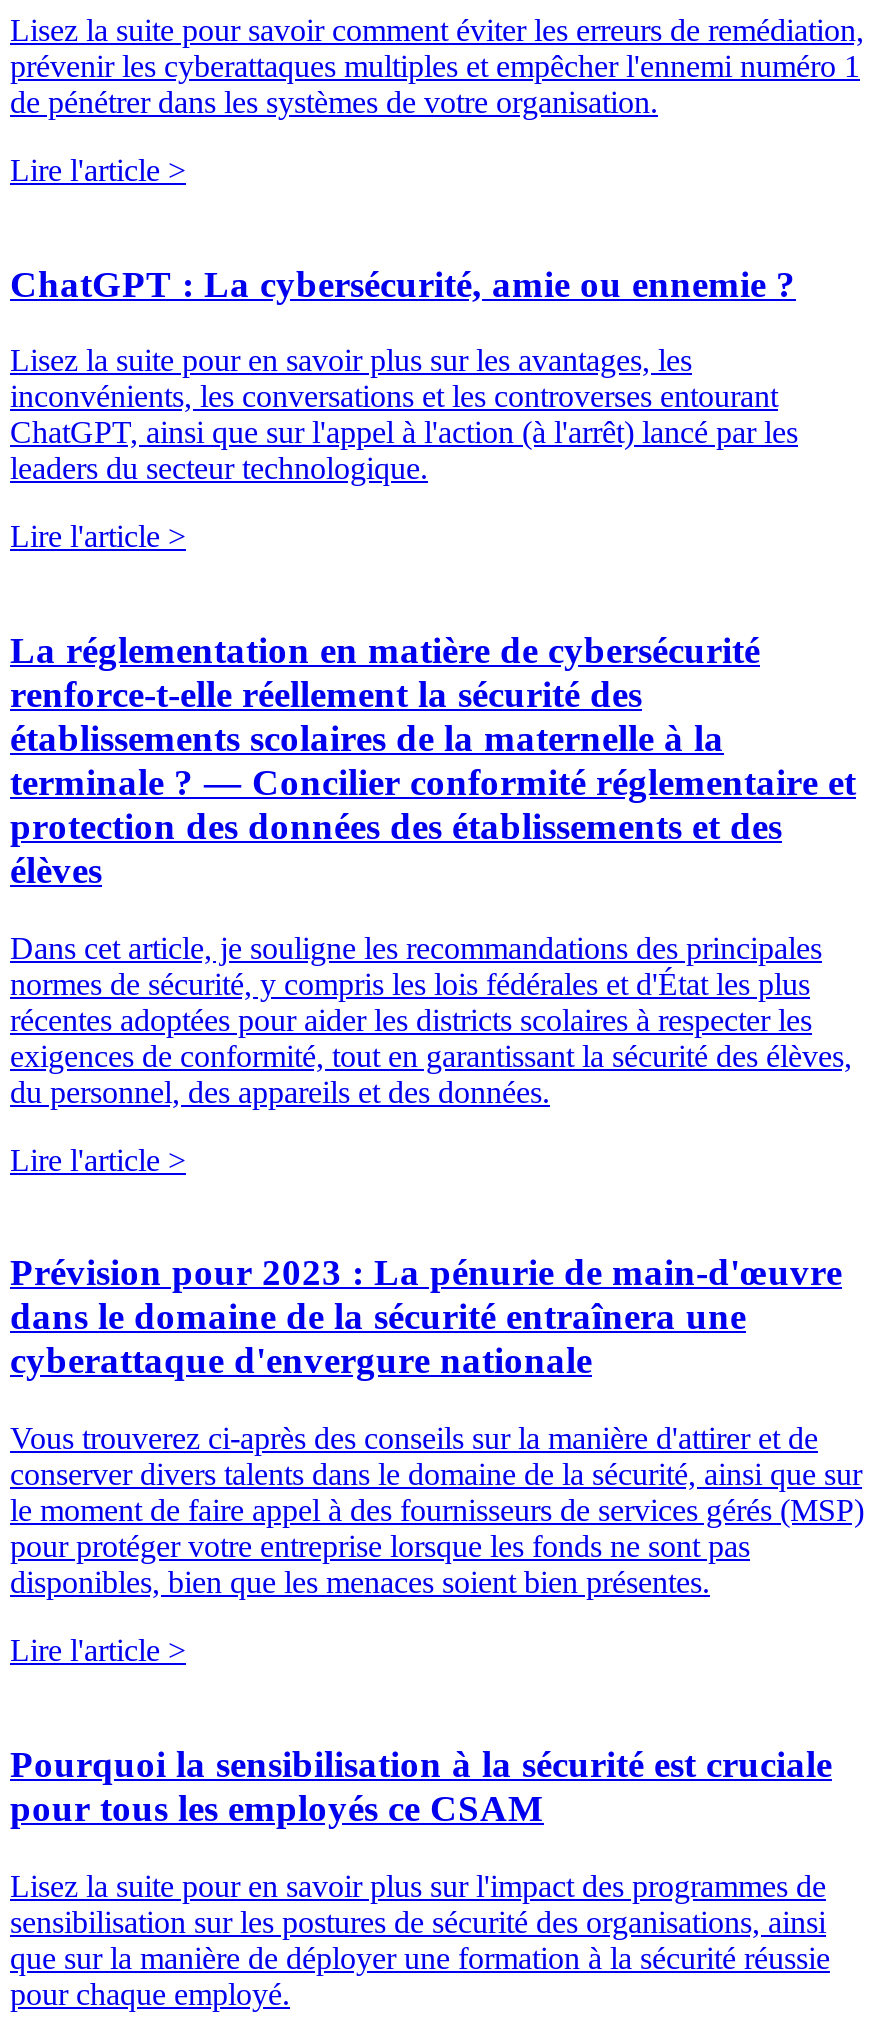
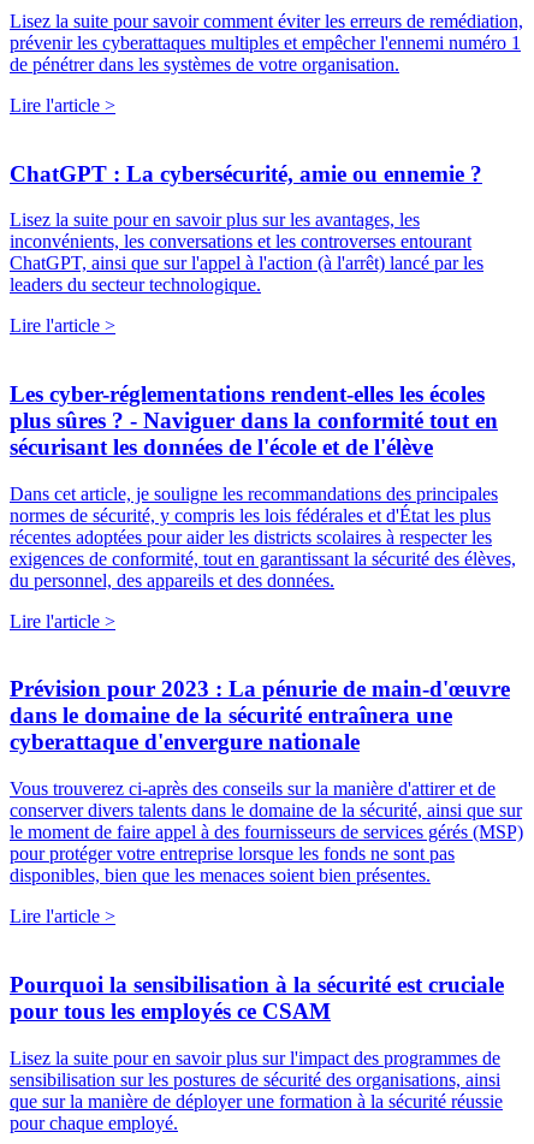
- La réglementation en matière de cybersécurité
- renforce-t-elle réellement la sécurité des
- établissements scolaires de la maternelle à la
- terminale ? — Concilier conformité réglementaire et
- protection des données des établissements et des
- élèves
+ Les cyber-réglementations rendent-elles les écoles
+ plus sûres ? - Naviguer dans la conformité tout en
+ sécurisant les données de l'école et de l'élève
